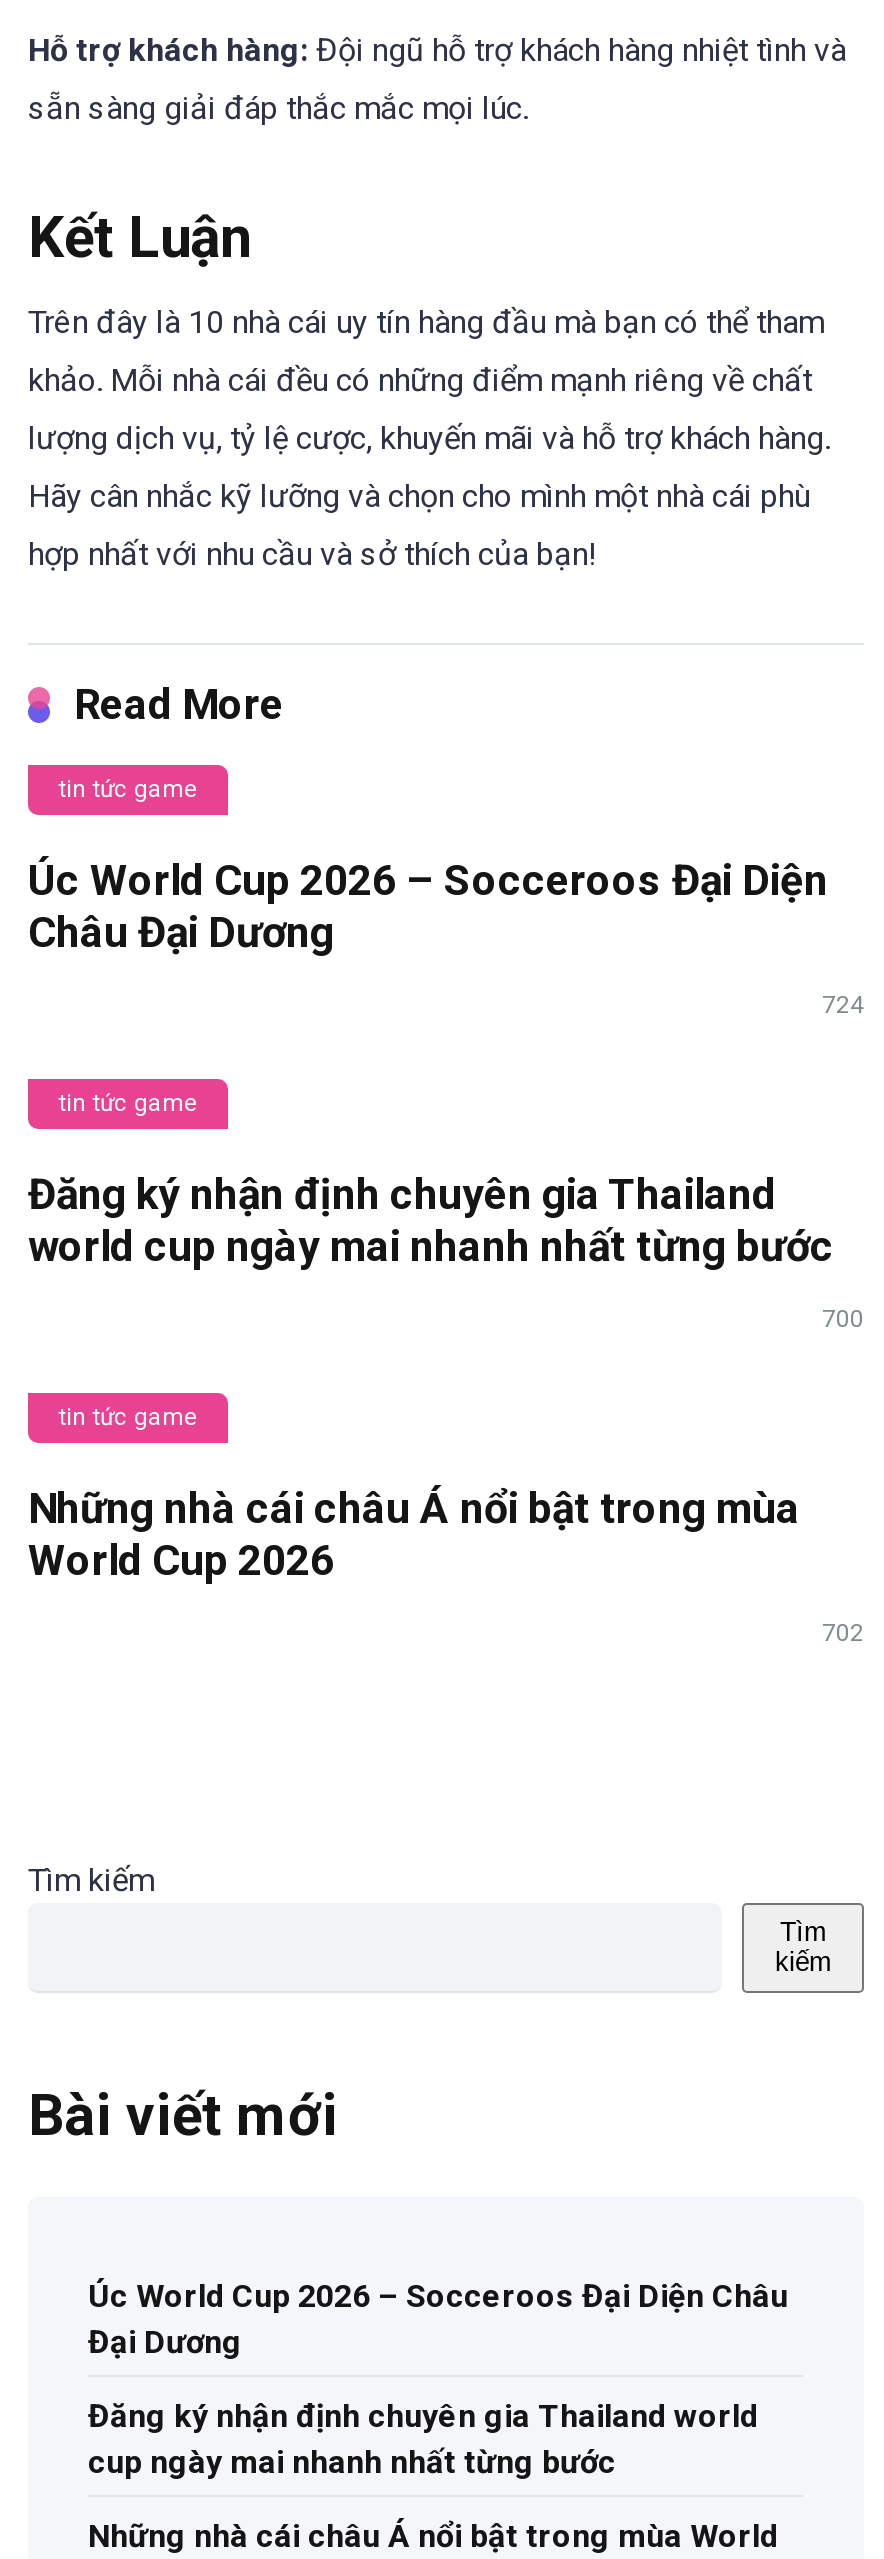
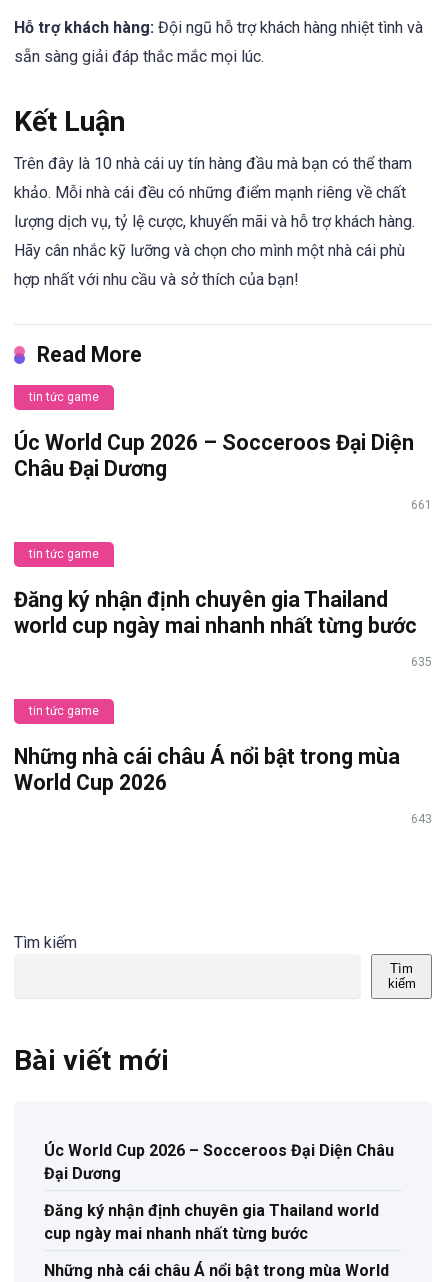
- 724
+ 661

- 700
+ 635

- 702
+ 643
